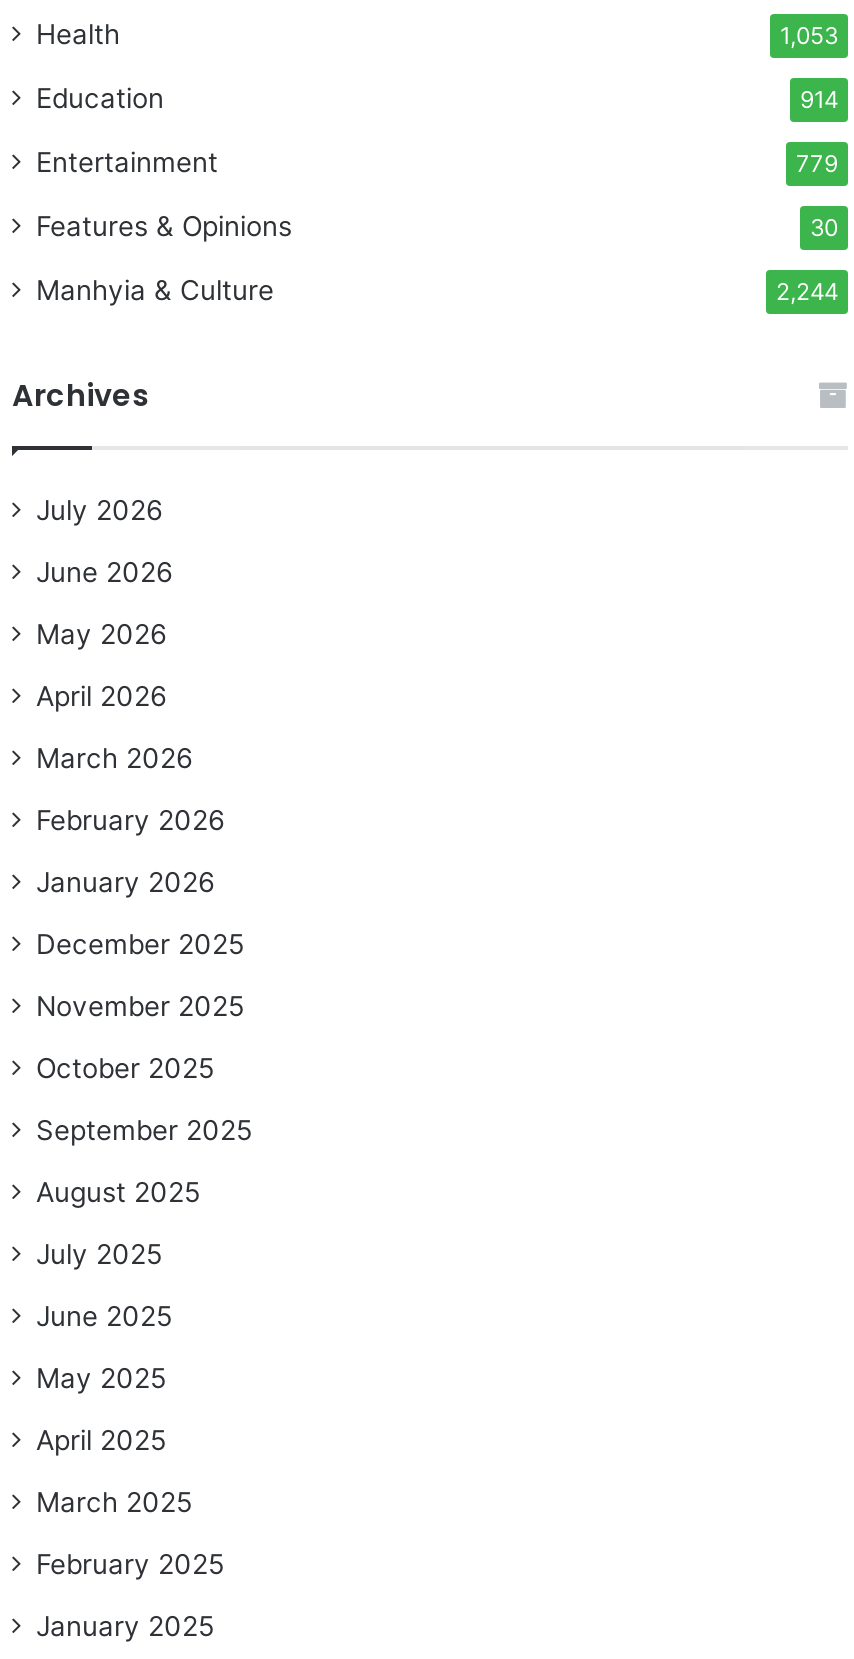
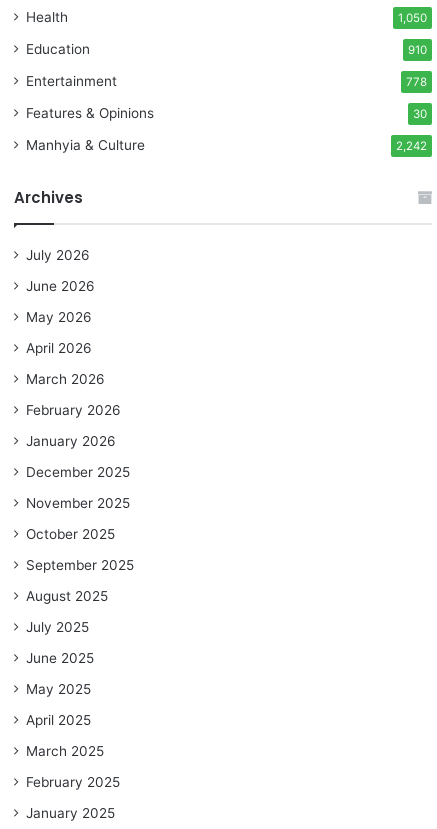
- 1,053
+ 1,050

- 914
+ 910

- 779
+ 778

- 2,244
+ 2,242
